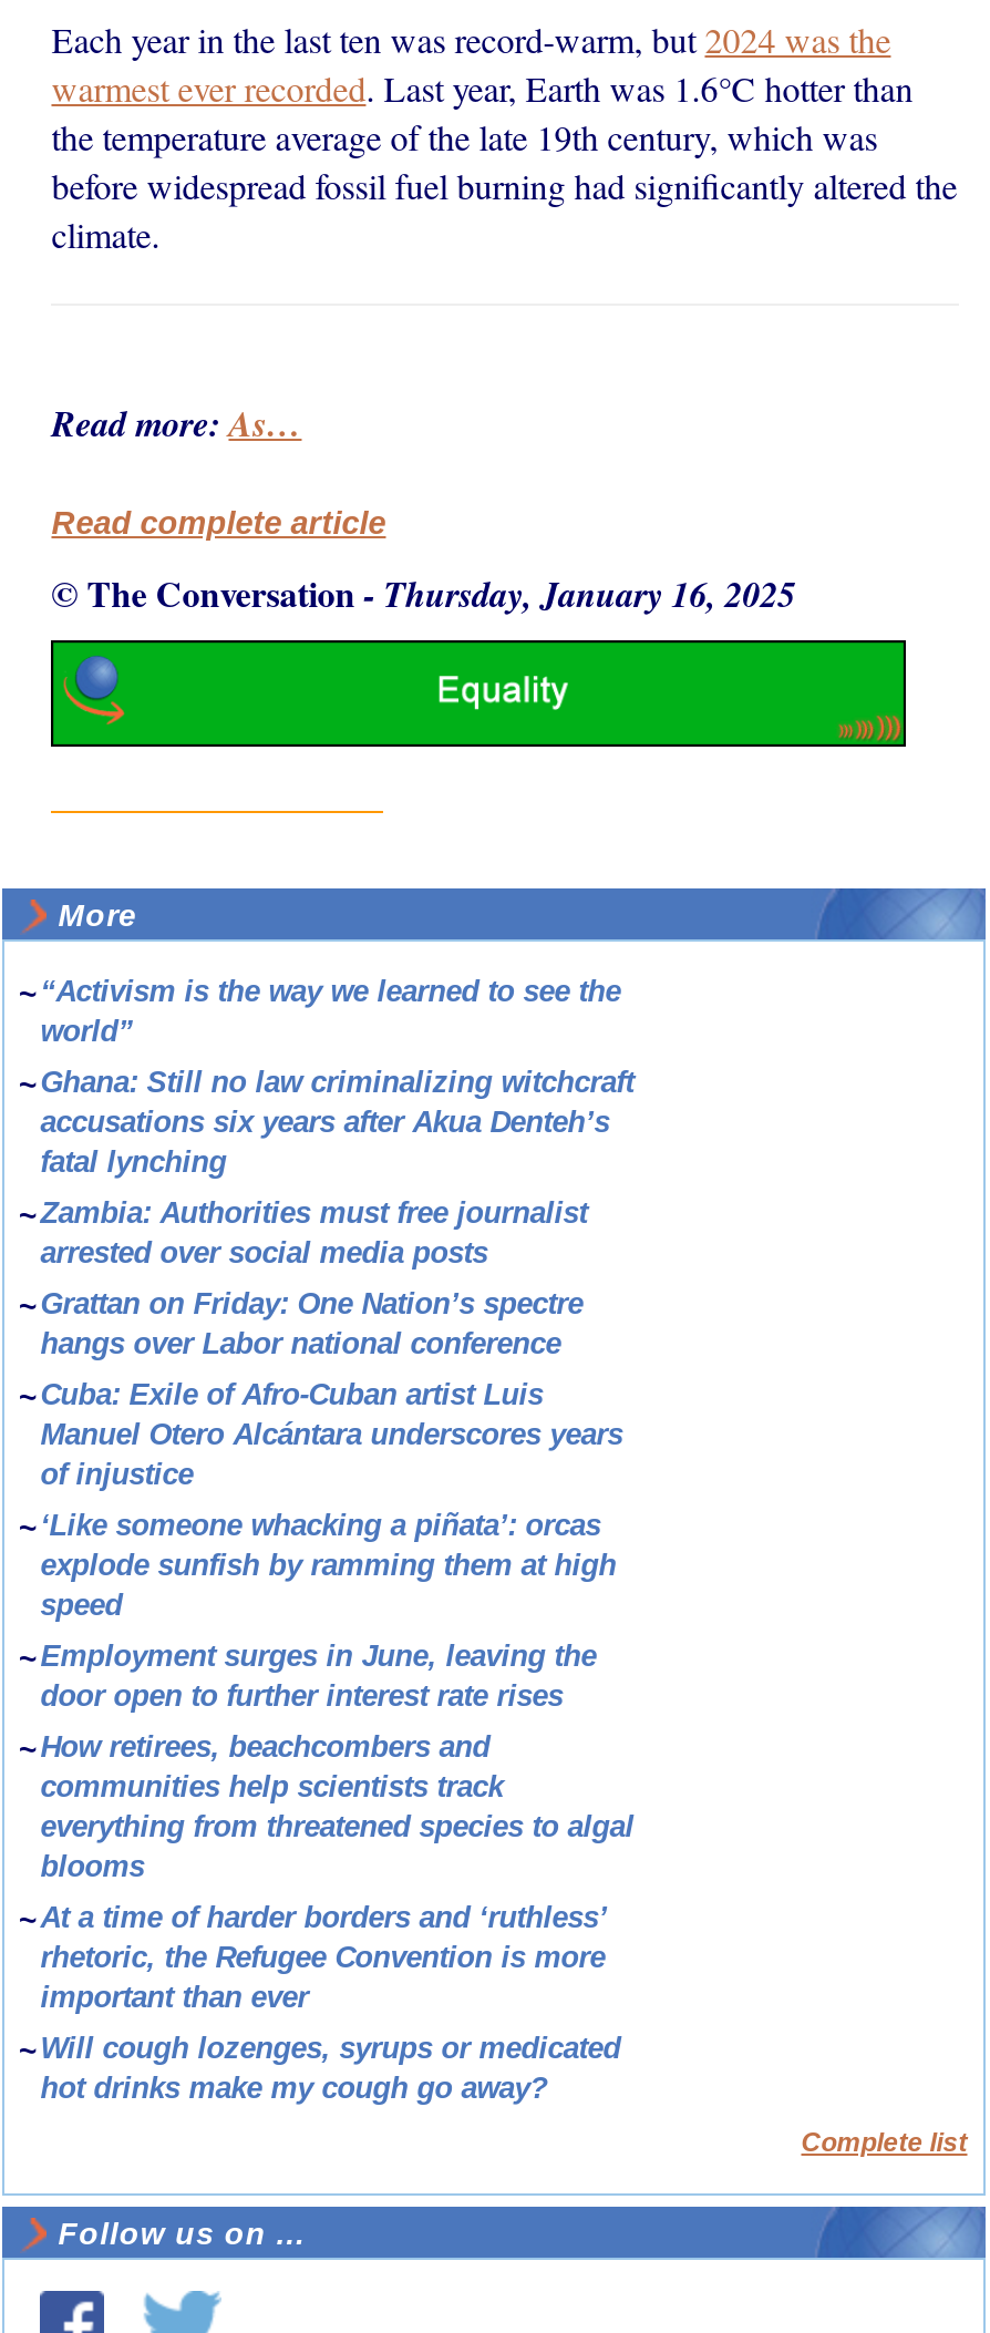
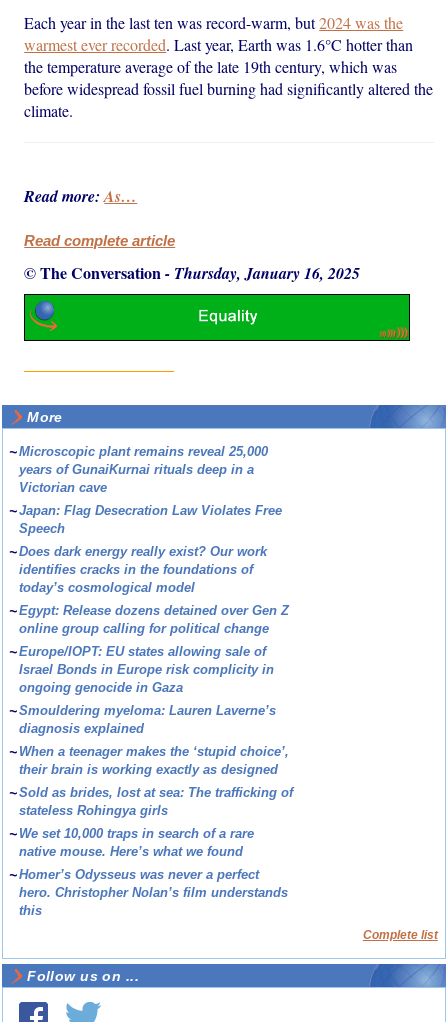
- ~ “Activism is the way we learned to see the
- world”
+ ~ Microscopic plant remains reveal 25,000
+ years of GunaiKurnai rituals deep in a
+ Victorian cave

- ~ Ghana: Still no law criminalizing witchcraft
- accusations six years after Akua Denteh’s
- fatal lynching
+ ~ Japan: Flag Desecration Law Violates Free
+ Speech

- ~ Zambia: Authorities must free journalist
- arrested over social media posts
+ ~ Does dark energy really exist? Our work
+ identifies cracks in the foundations of
+ today’s cosmological model

- ~ Grattan on Friday: One Nation’s spectre
- hangs over Labor national conference
+ ~ Egypt: Release dozens detained over Gen Z
+ online group calling for political change

- ~ Cuba: Exile of Afro-Cuban artist Luis
- Manuel Otero Alcántara underscores years
- of injustice
+ ~ Europe/IOPT: EU states allowing sale of
+ Israel Bonds in Europe risk complicity in
+ ongoing genocide in Gaza

- ~ ‘Like someone whacking a piñata’: orcas
- explode sunfish by ramming them at high
- speed
+ ~ Smouldering myeloma: Lauren Laverne’s
+ diagnosis explained

- ~ Employment surges in June, leaving the
- door open to further interest rate rises
+ ~ When a teenager makes the ‘stupid choice’,
+ their brain is working exactly as designed

- ~ How retirees, beachcombers and
- communities help scientists track
- everything from threatened species to algal
- blooms
+ ~ Sold as brides, lost at sea: The trafficking of
+ stateless Rohingya girls

- ~ At a time of harder borders and ‘ruthless’
- rhetoric, the Refugee Convention is more
- important than ever
+ ~ We set 10,000 traps in search of a rare
+ native mouse. Here’s what we found

- ~ Will cough lozenges, syrups or medicated
- hot drinks make my cough go away?
+ ~ Homer’s Odysseus was never a perfect
+ hero. Christopher Nolan’s film understands
+ this
